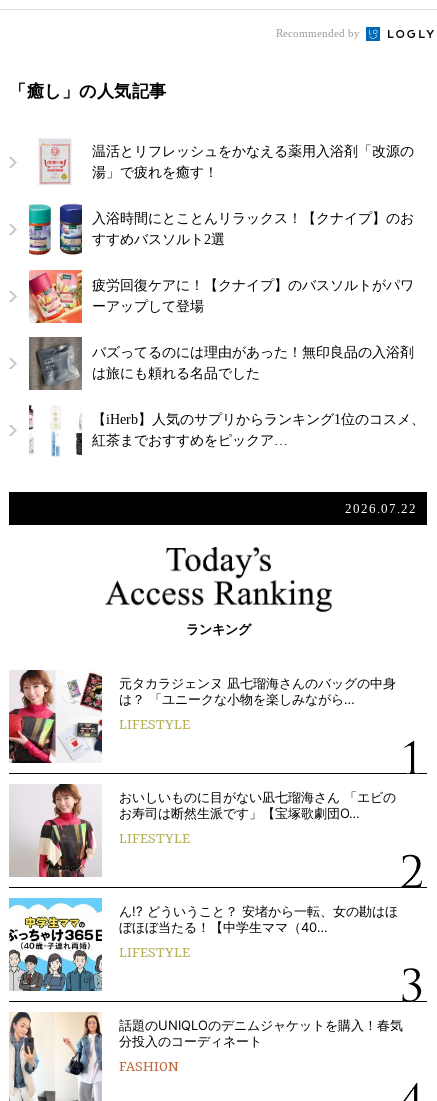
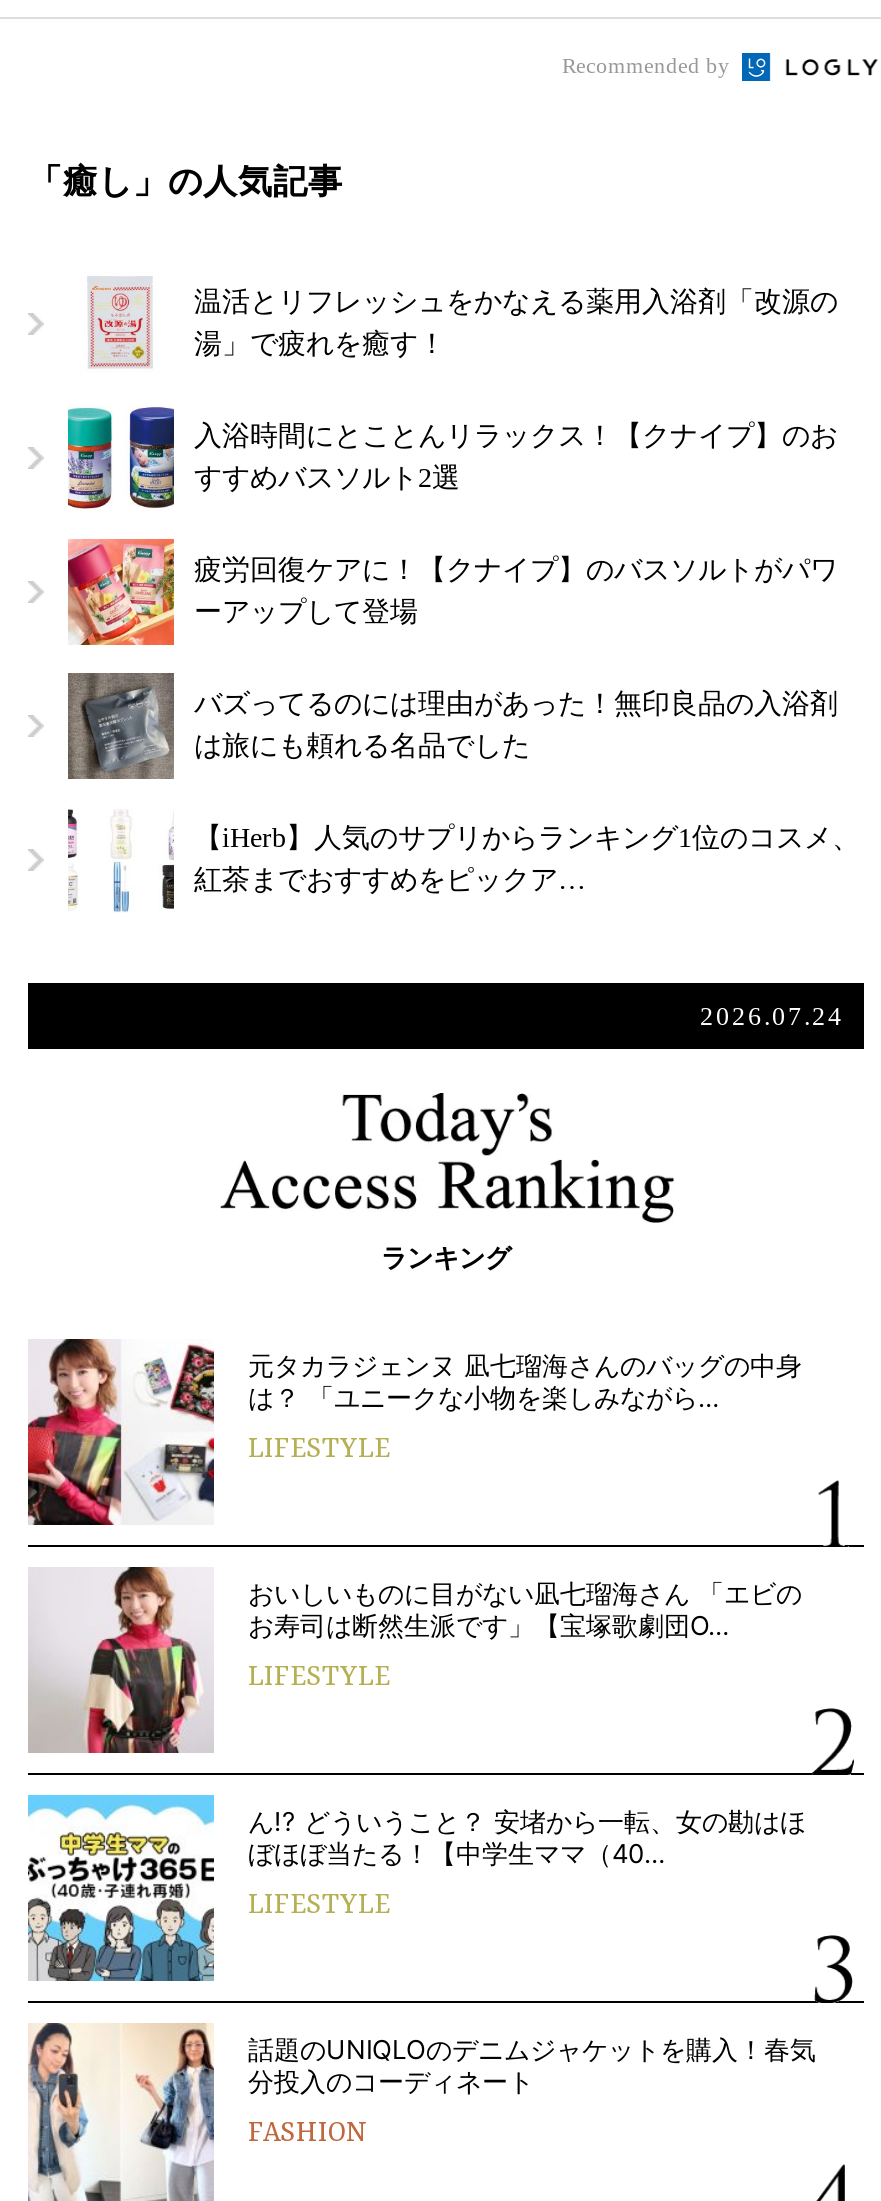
- 2026.07.22
+ 2026.07.24
